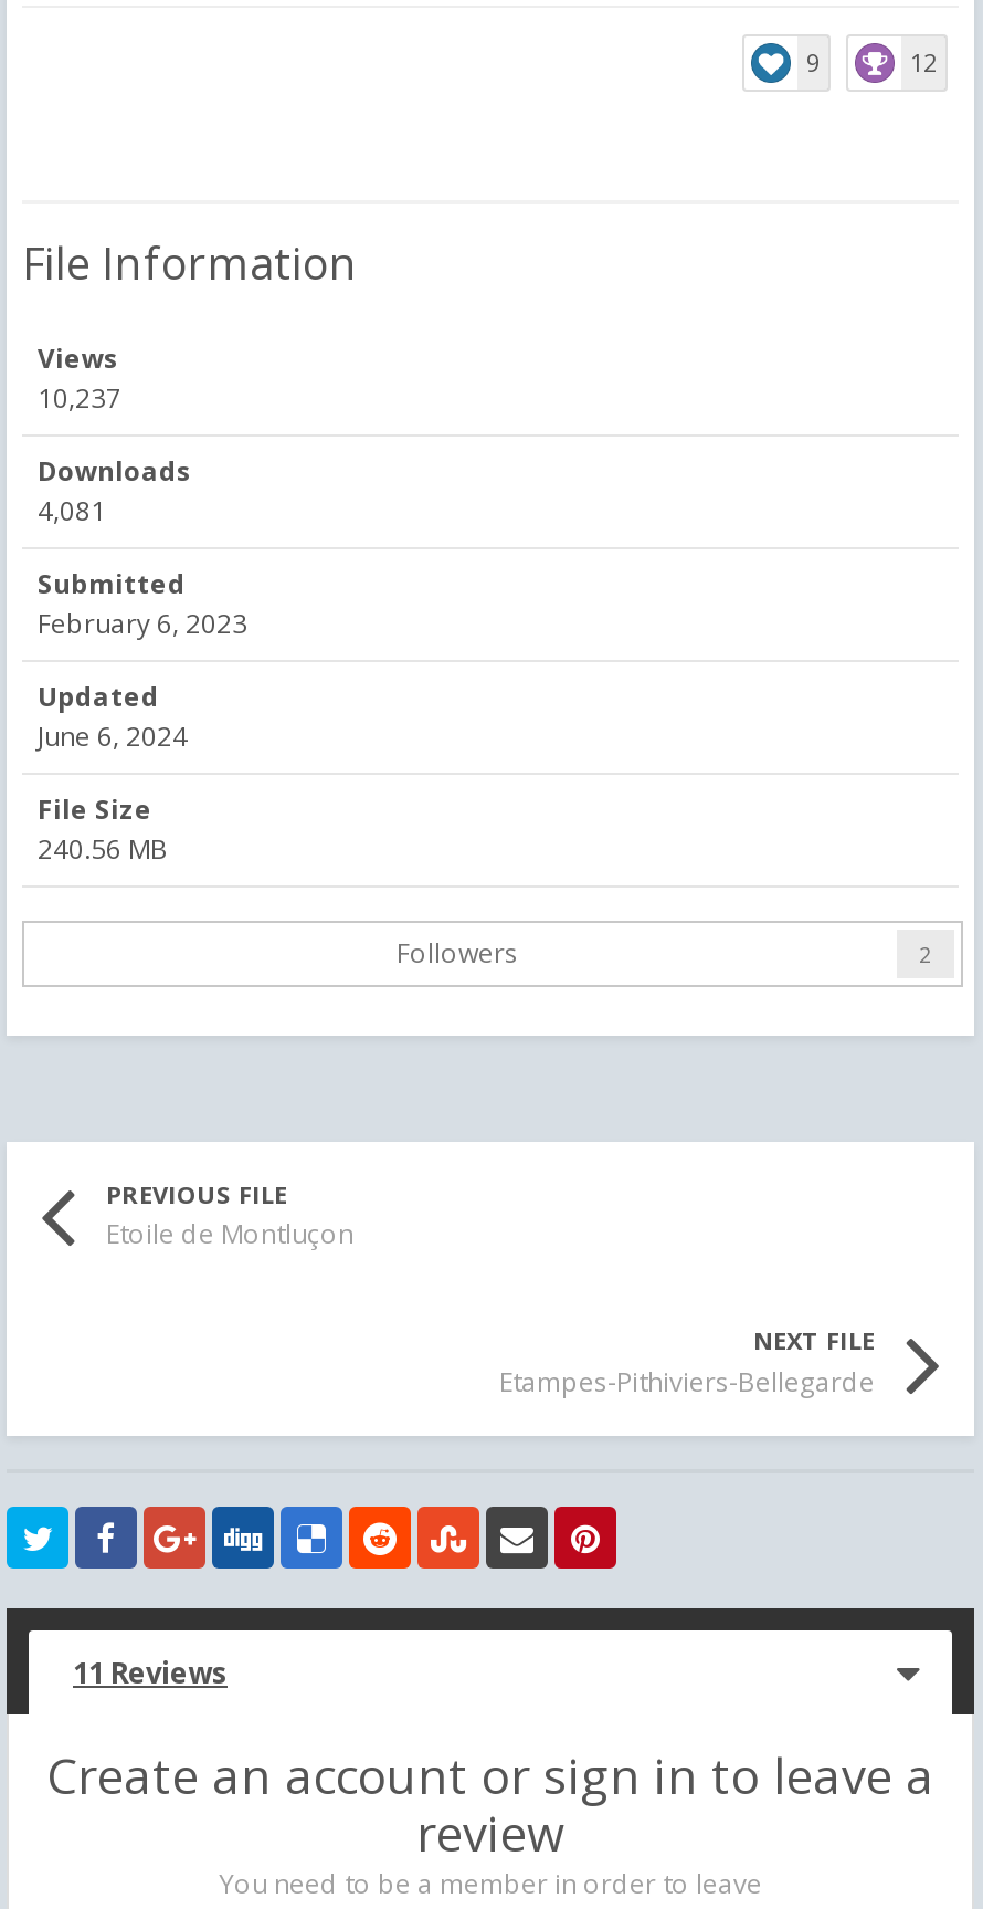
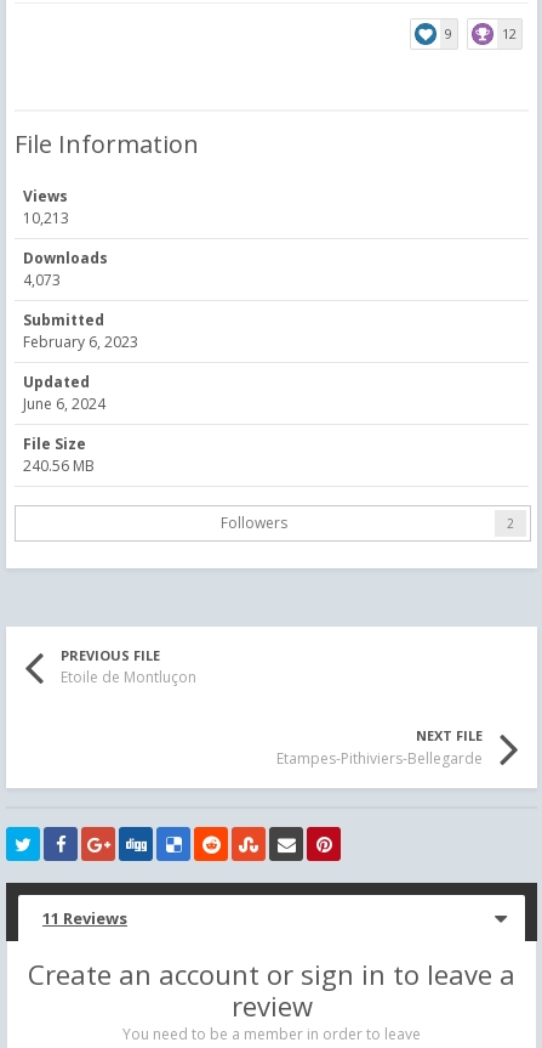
- 10,237
+ 10,213

- 4,081
+ 4,073
